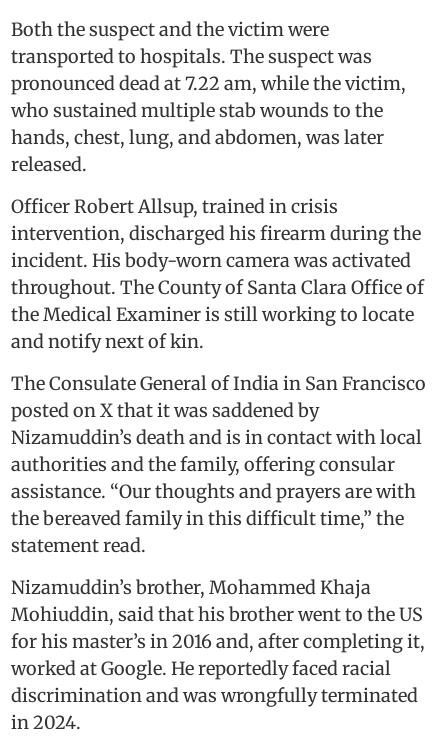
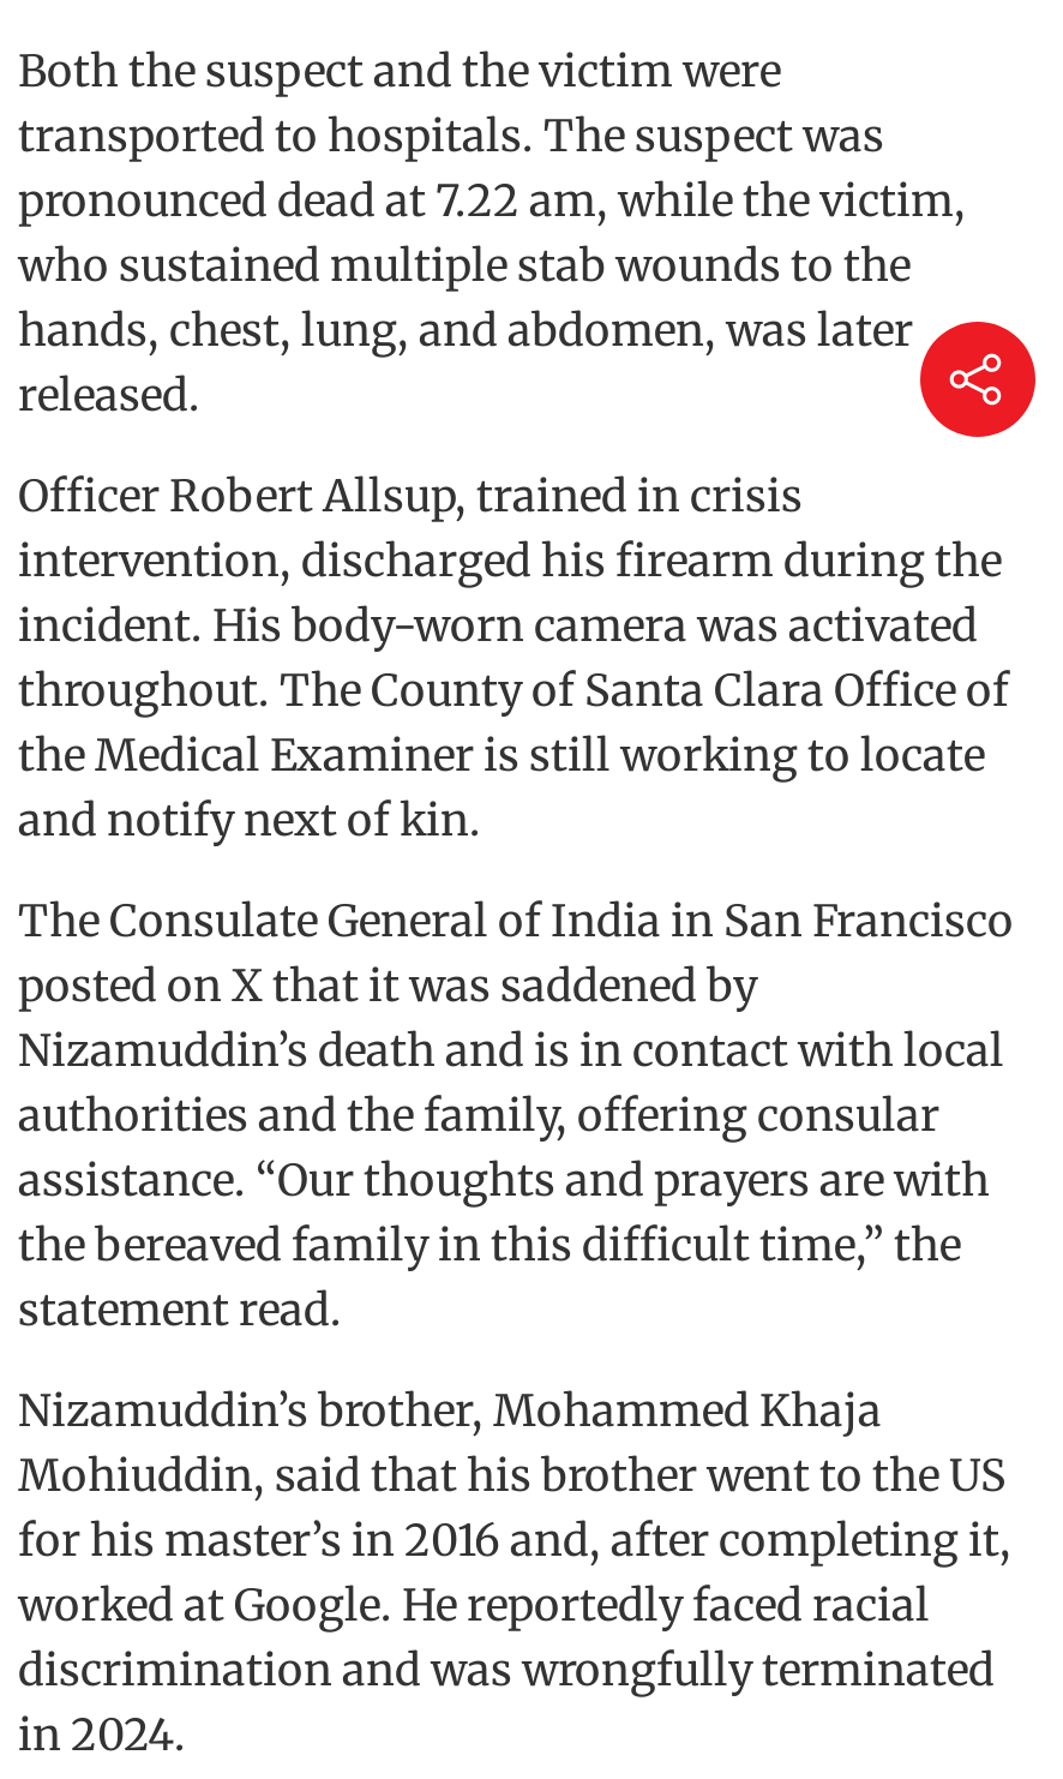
+ [image]
